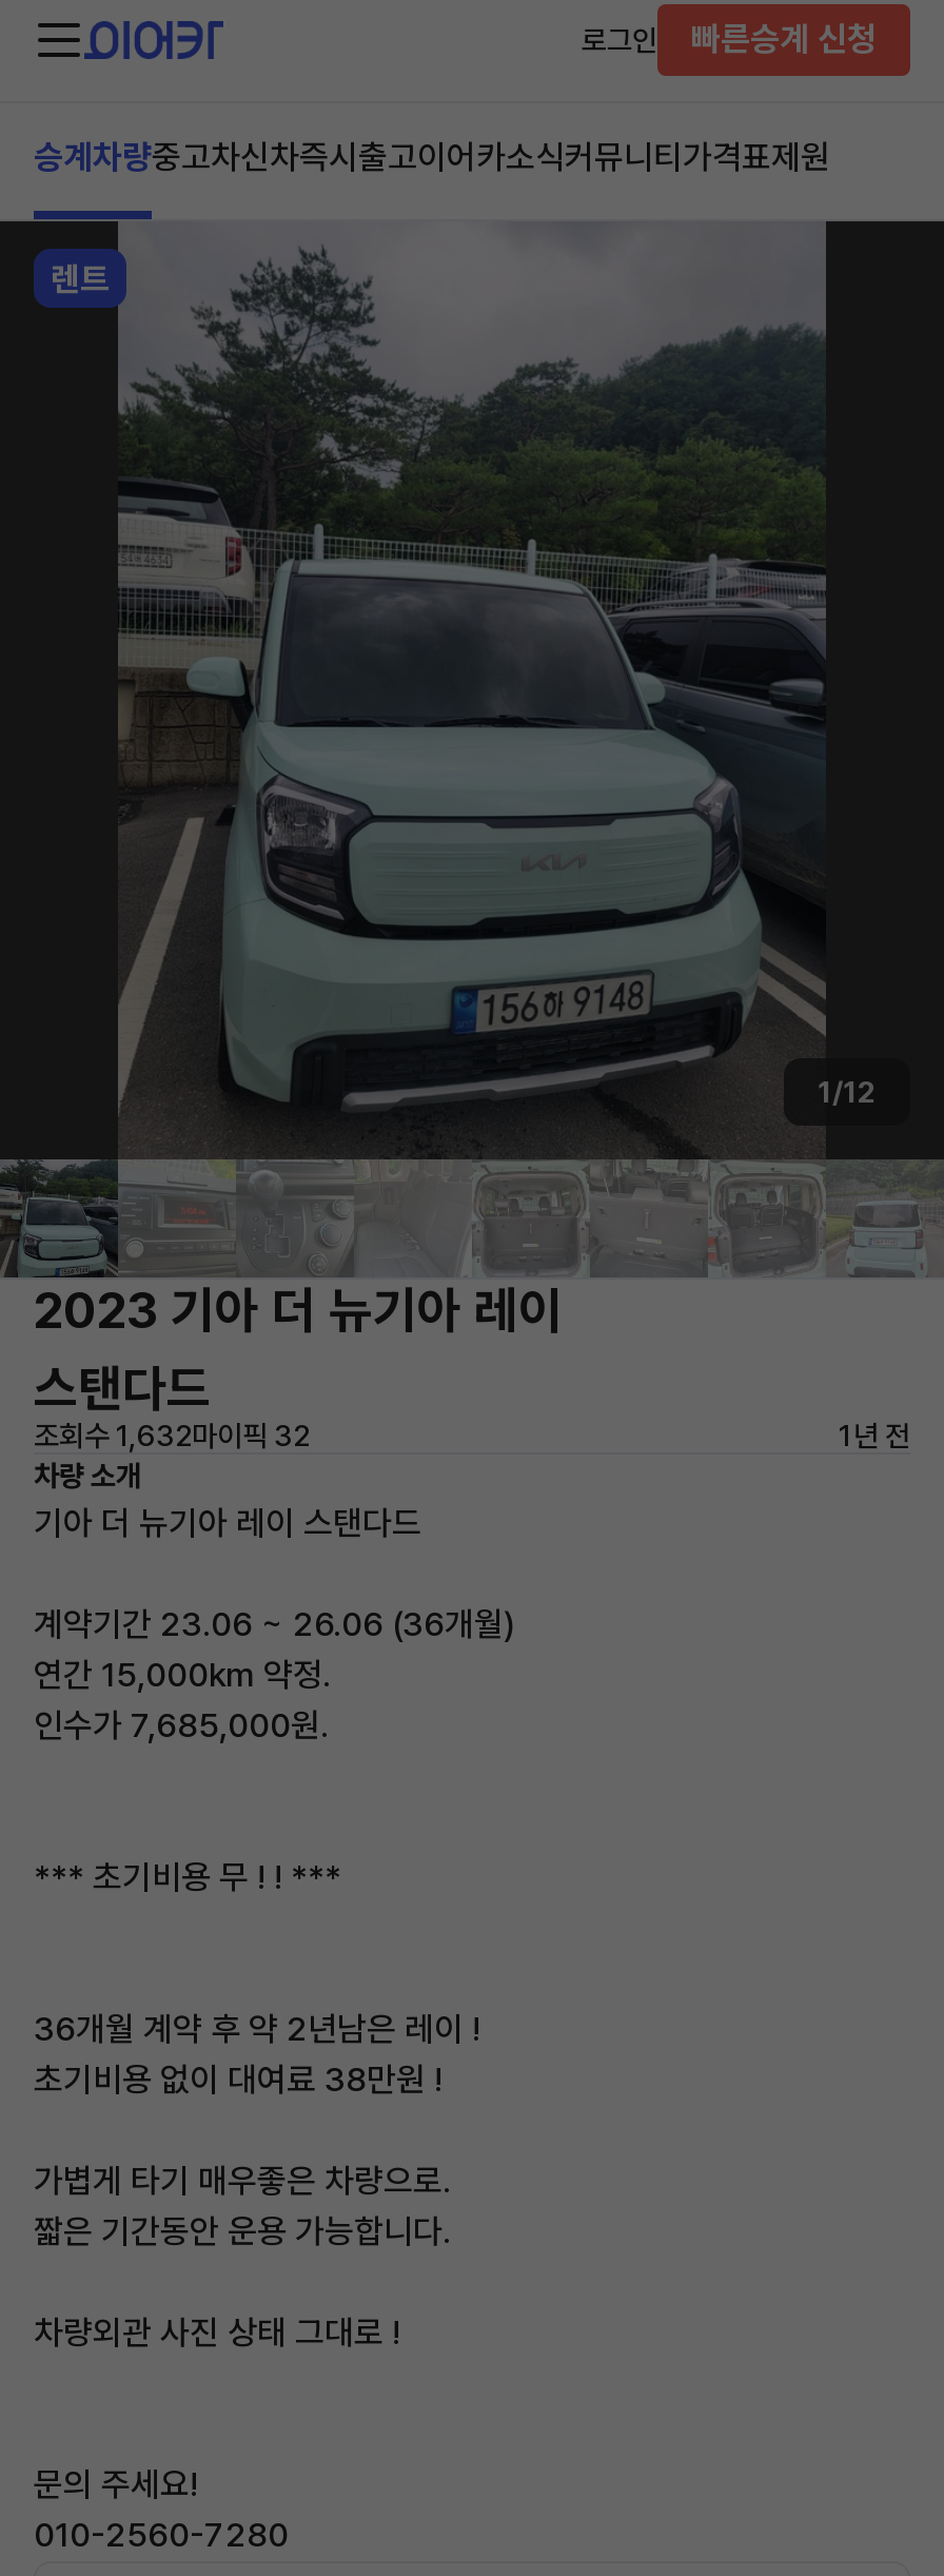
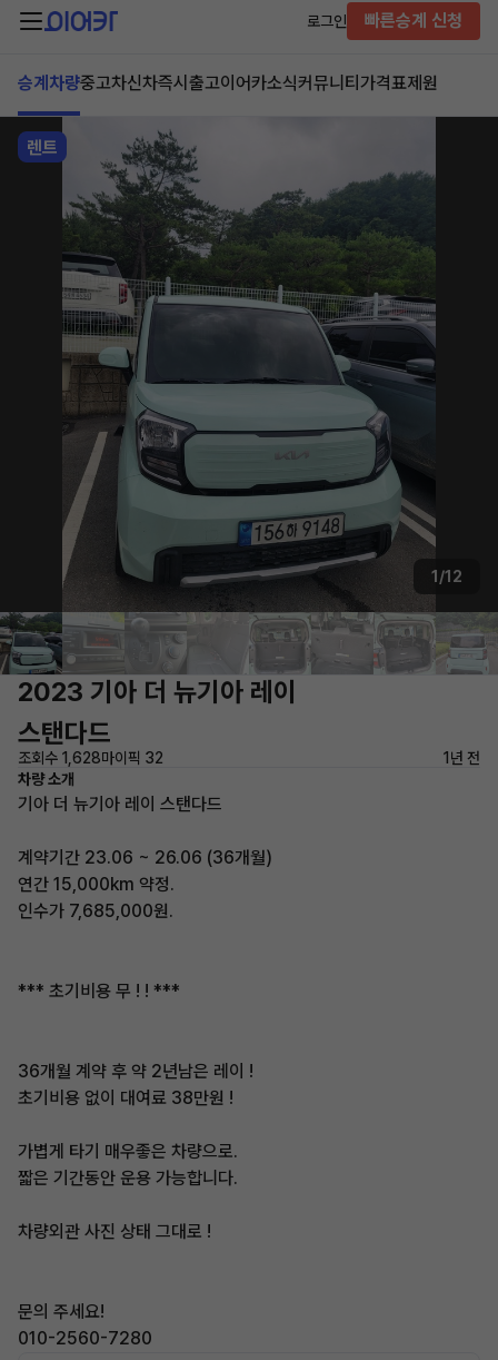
- 조회수 1,632마이픽 32
+ 조회수 1,628마이픽 32
